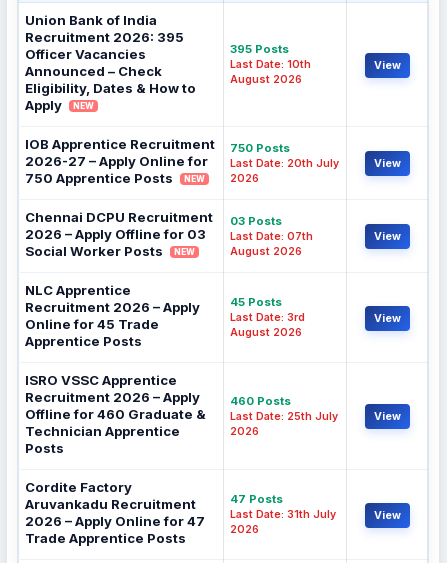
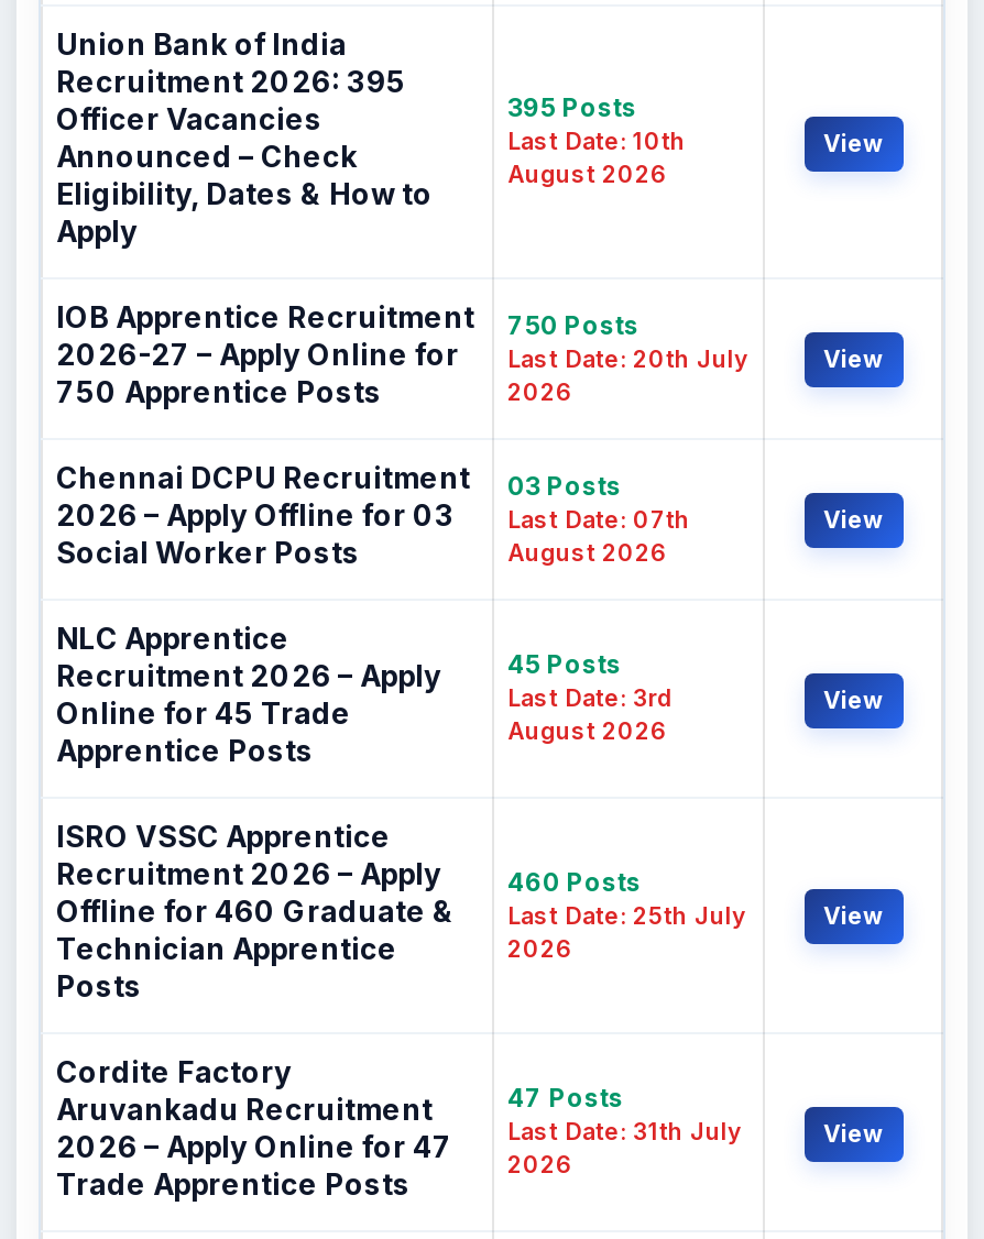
- NEW

- NEW

- NEW
